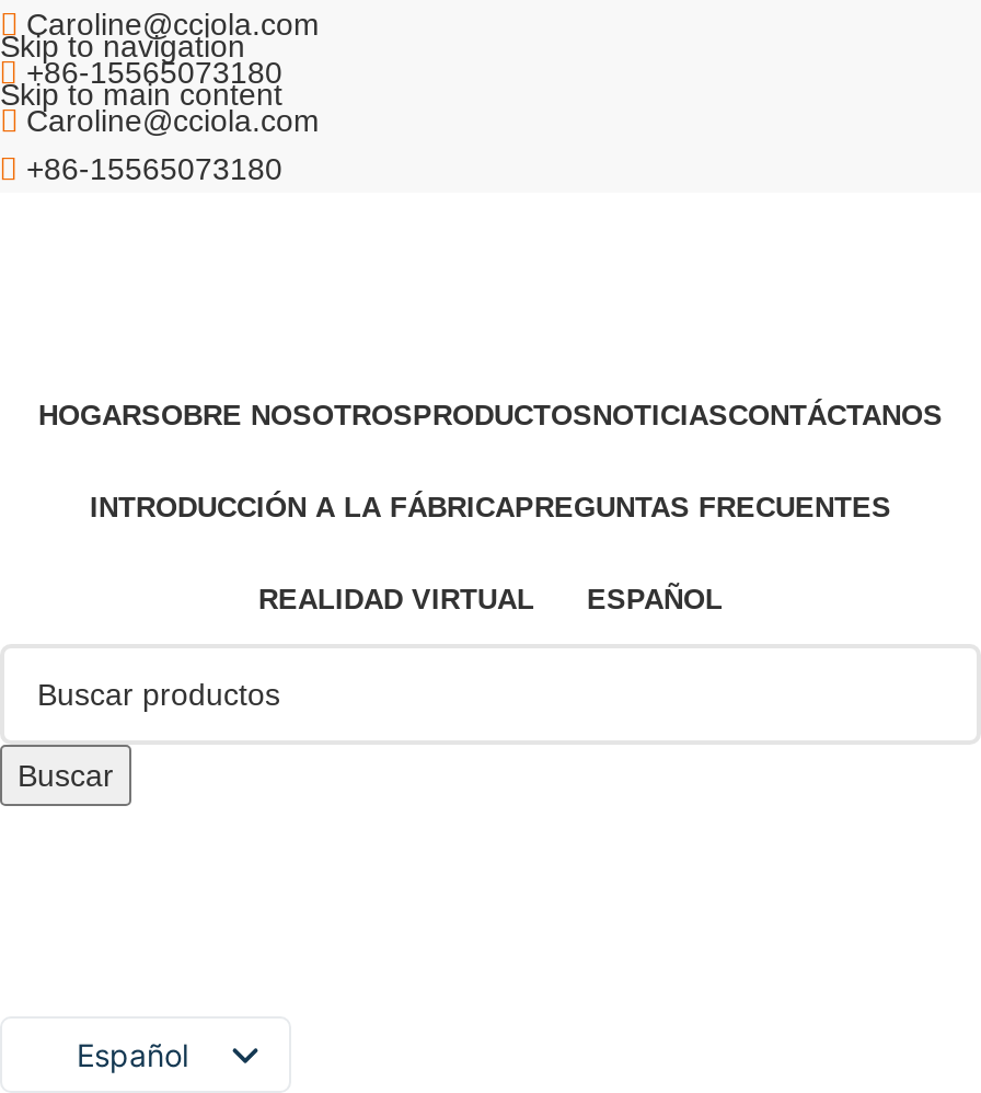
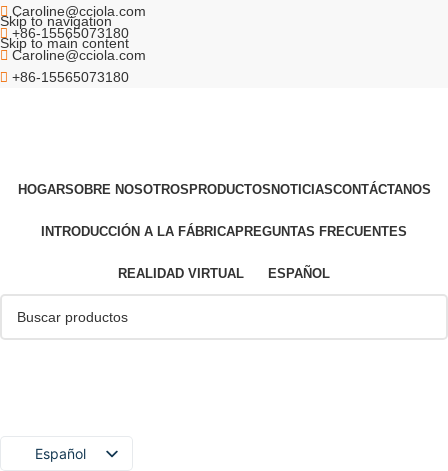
- Buscar
